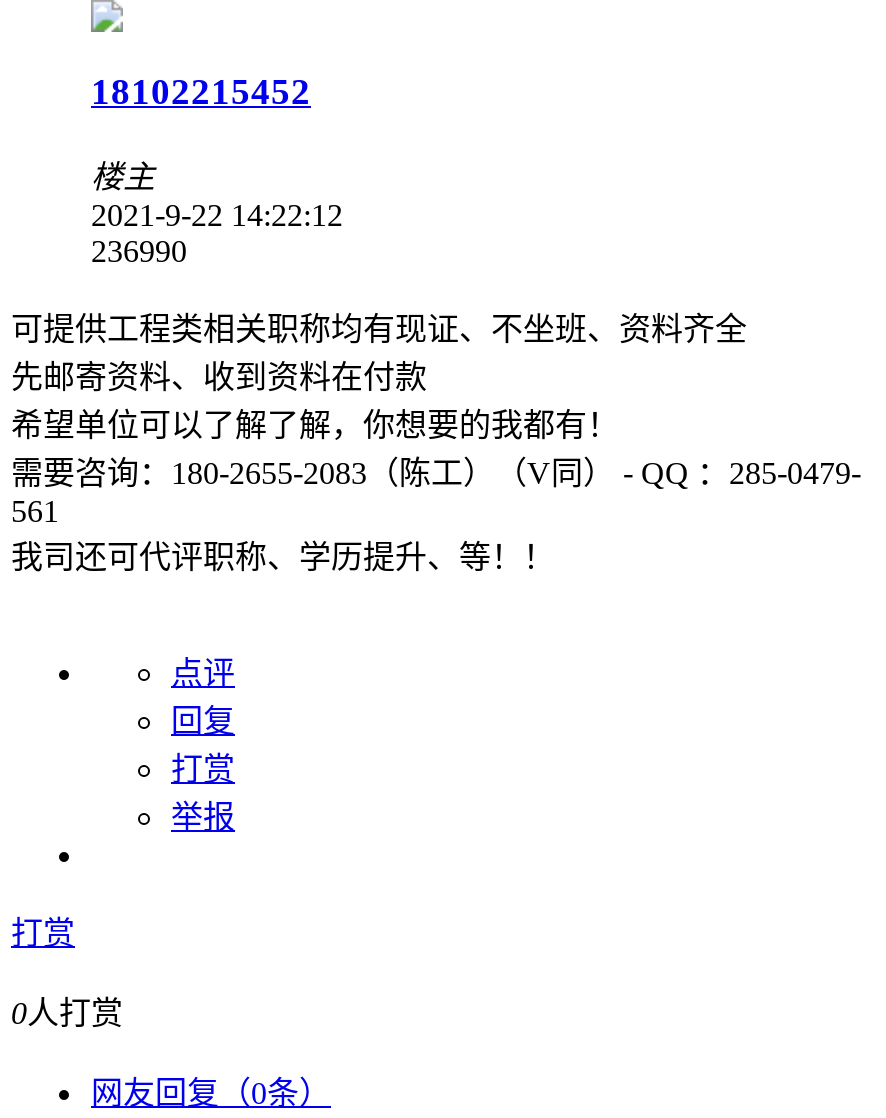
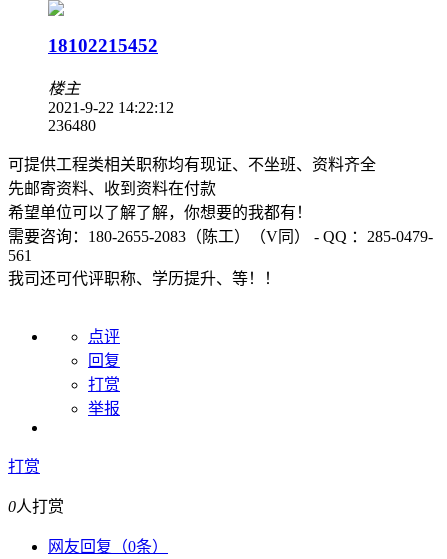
- 236990
+ 236480
